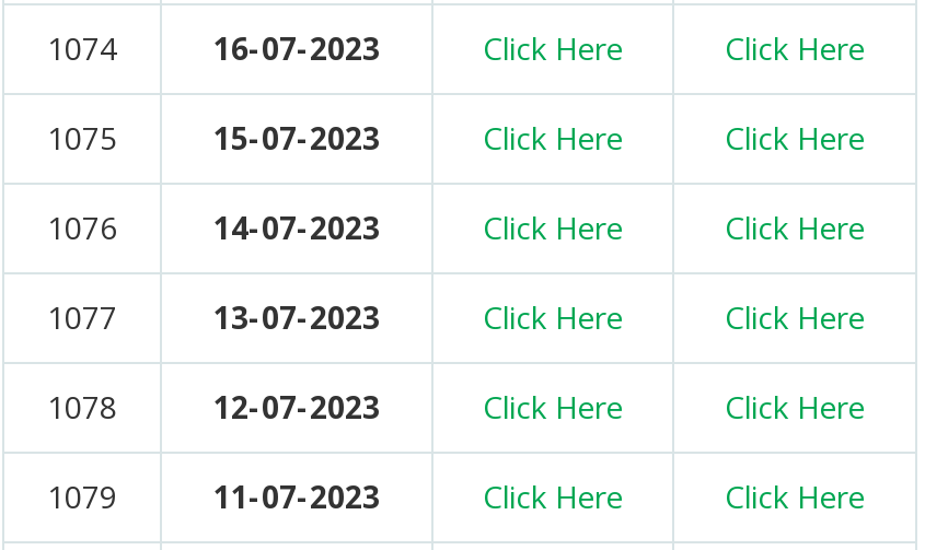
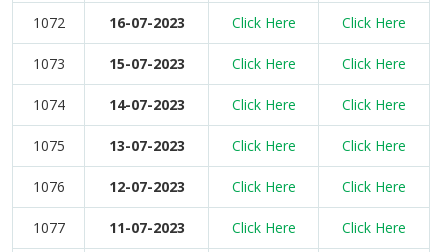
- 1074
+ 1072

- 1075
+ 1073

- 1076
+ 1074

- 1077
+ 1075

- 1078
+ 1076

- 1079
+ 1077
